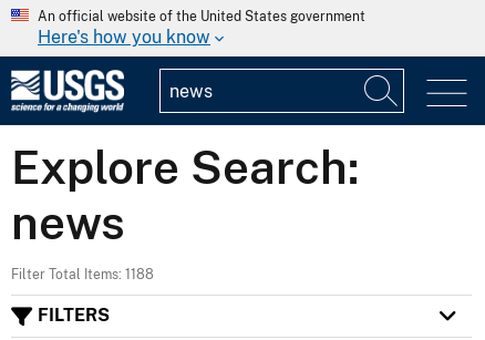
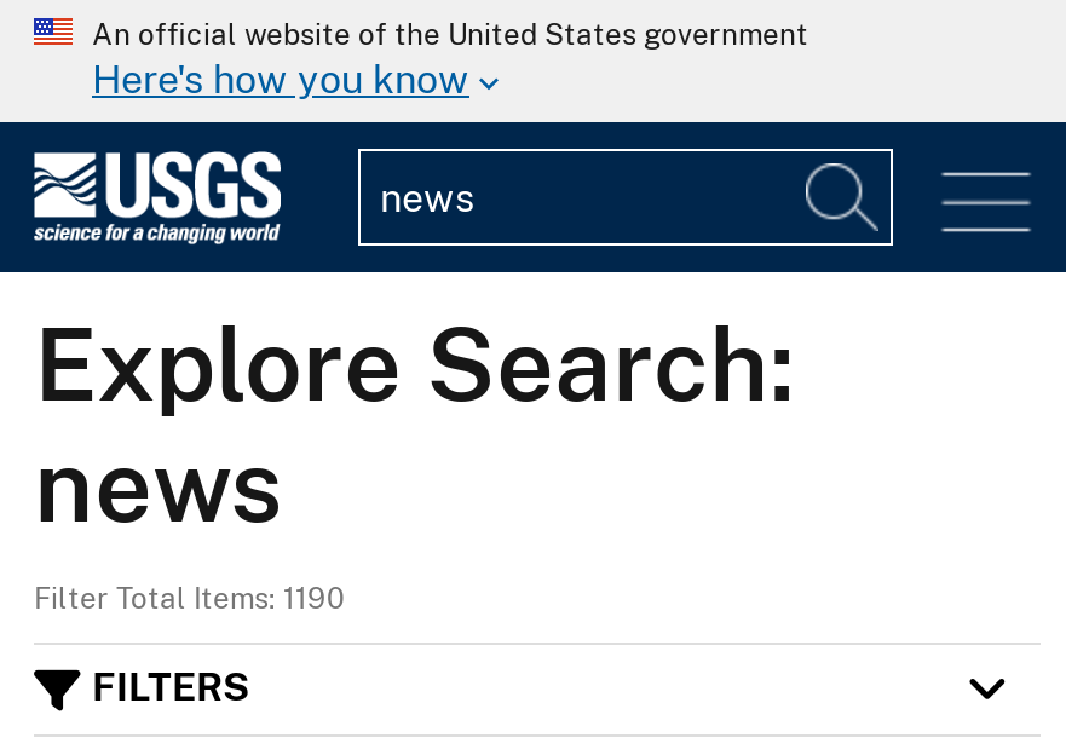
- Filter Total Items: 1188
+ Filter Total Items: 1190
